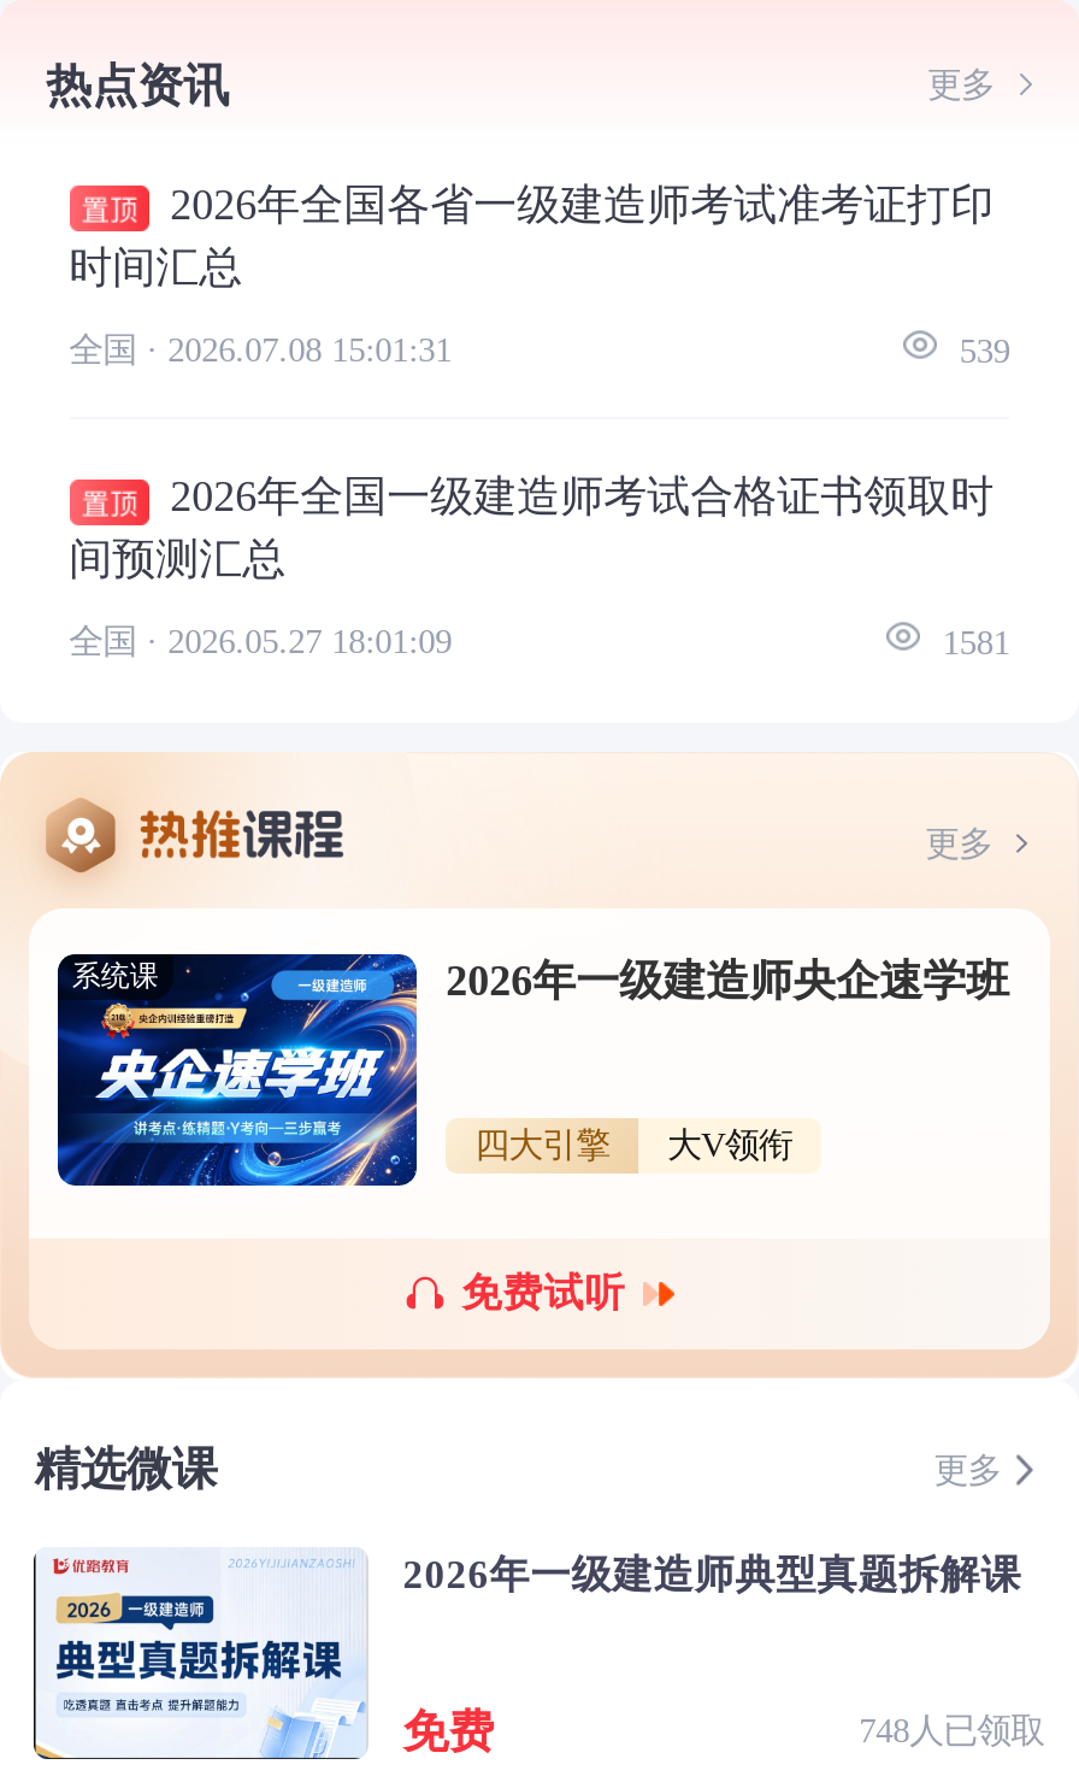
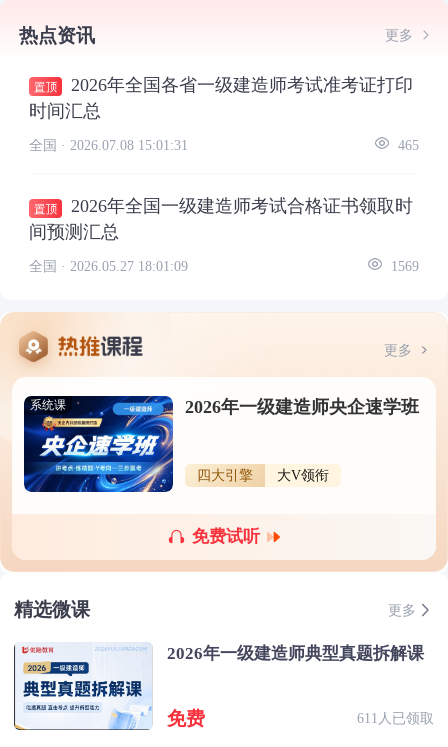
- 539
+ 465

- 1581
+ 1569

- 748人已领取
+ 611人已领取
